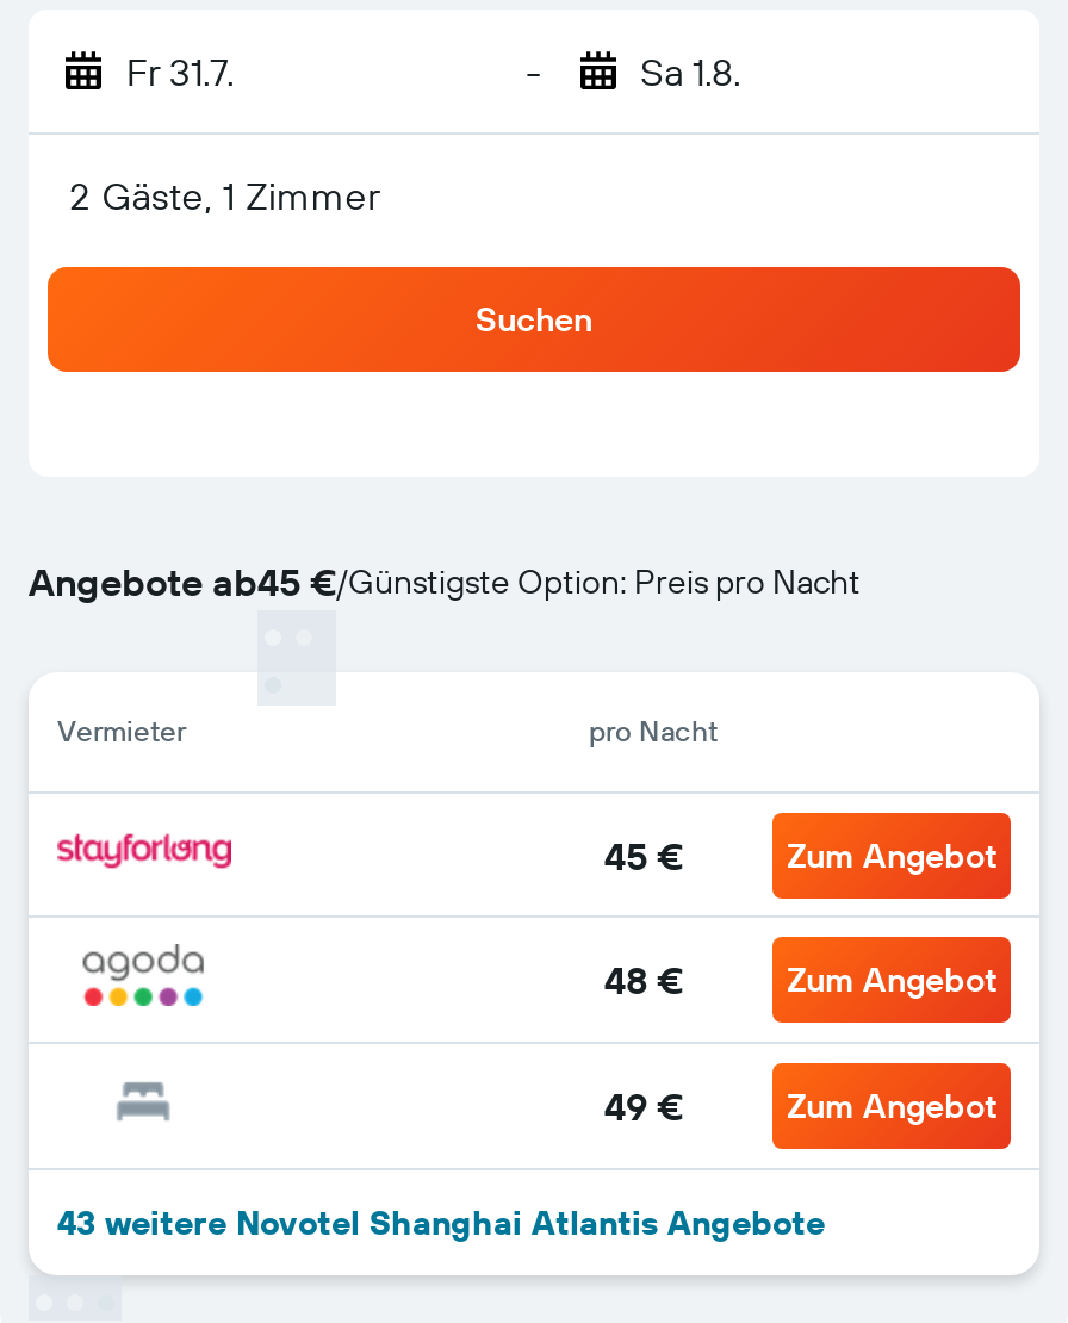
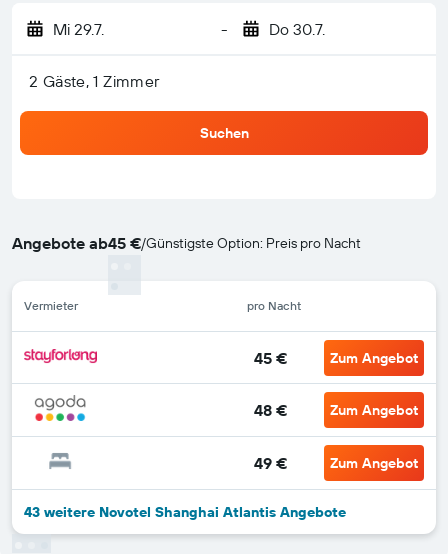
- Fr 31.7.
+ Mi 29.7.

- Sa 1.8.
+ Do 30.7.
